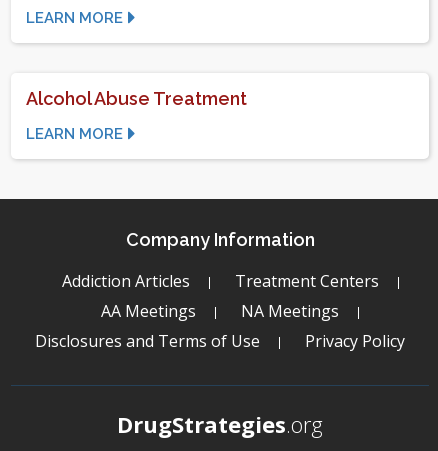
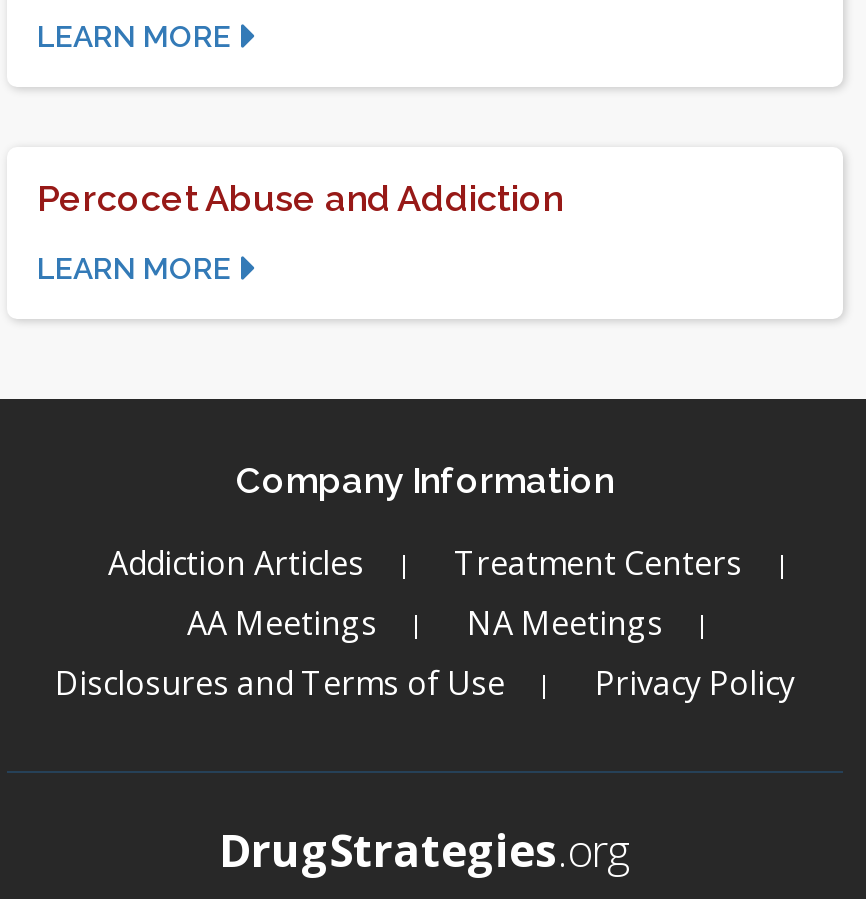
- Alcohol Abuse Treatment
+ Percocet Abuse and Addiction
